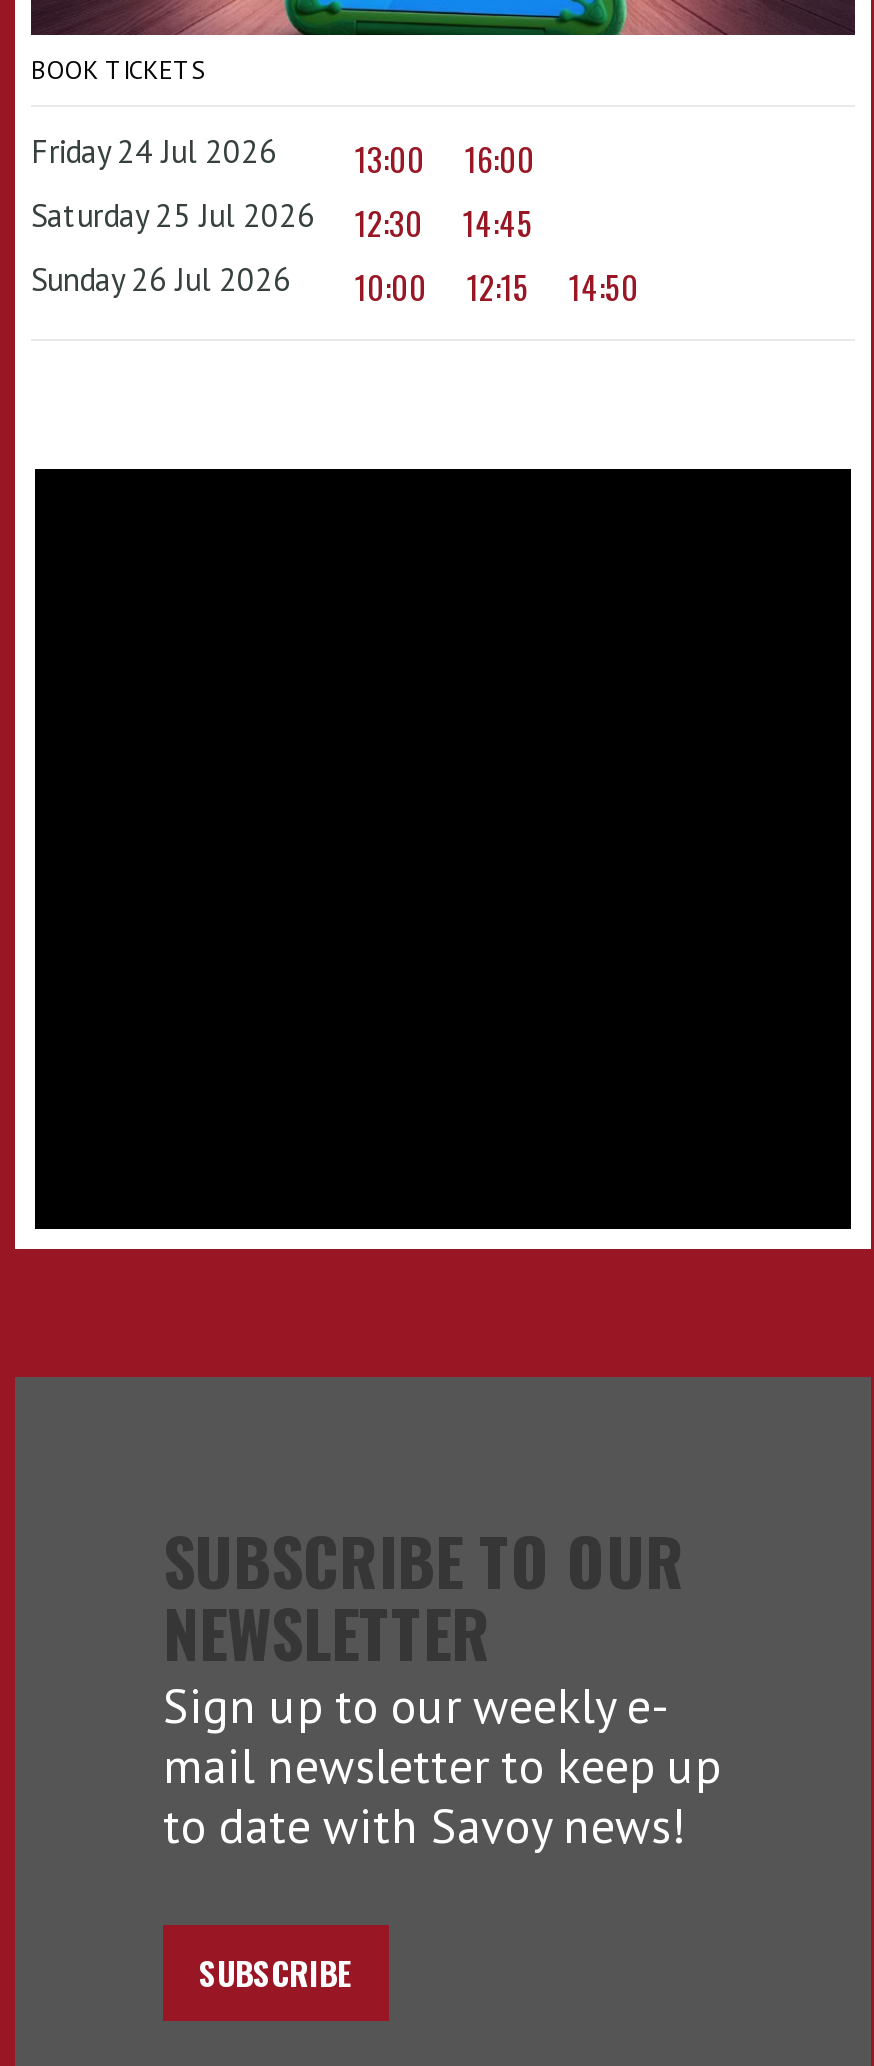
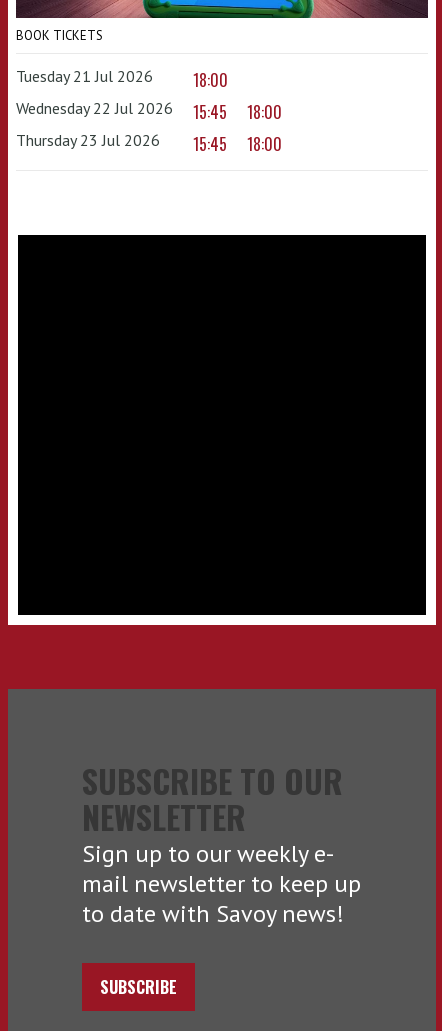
- Friday 24 Jul 2026
- 13:00
- 16:00
- Saturday 25 Jul 2026
- 12:30
- 14:45
- Sunday 26 Jul 2026
- 10:00
- 12:15
- 14:50
+ Tuesday 21 Jul 2026
+ 18:00
+ Wednesday 22 Jul 2026
+ 15:45
+ 18:00
+ Thursday 23 Jul 2026
+ 15:45
+ 18:00
